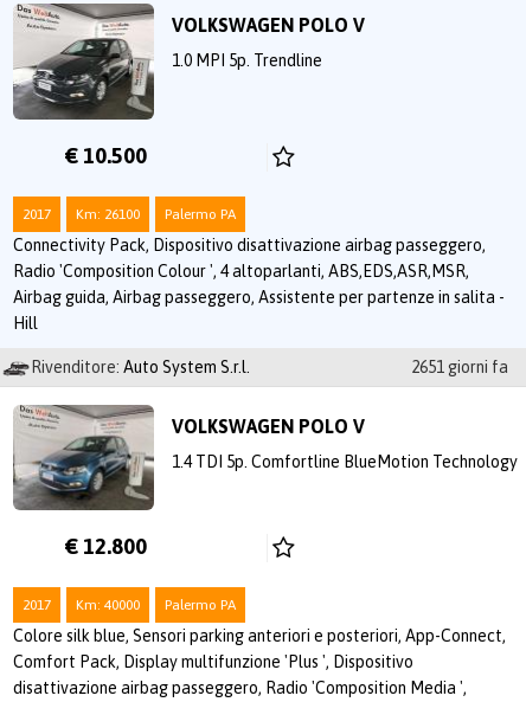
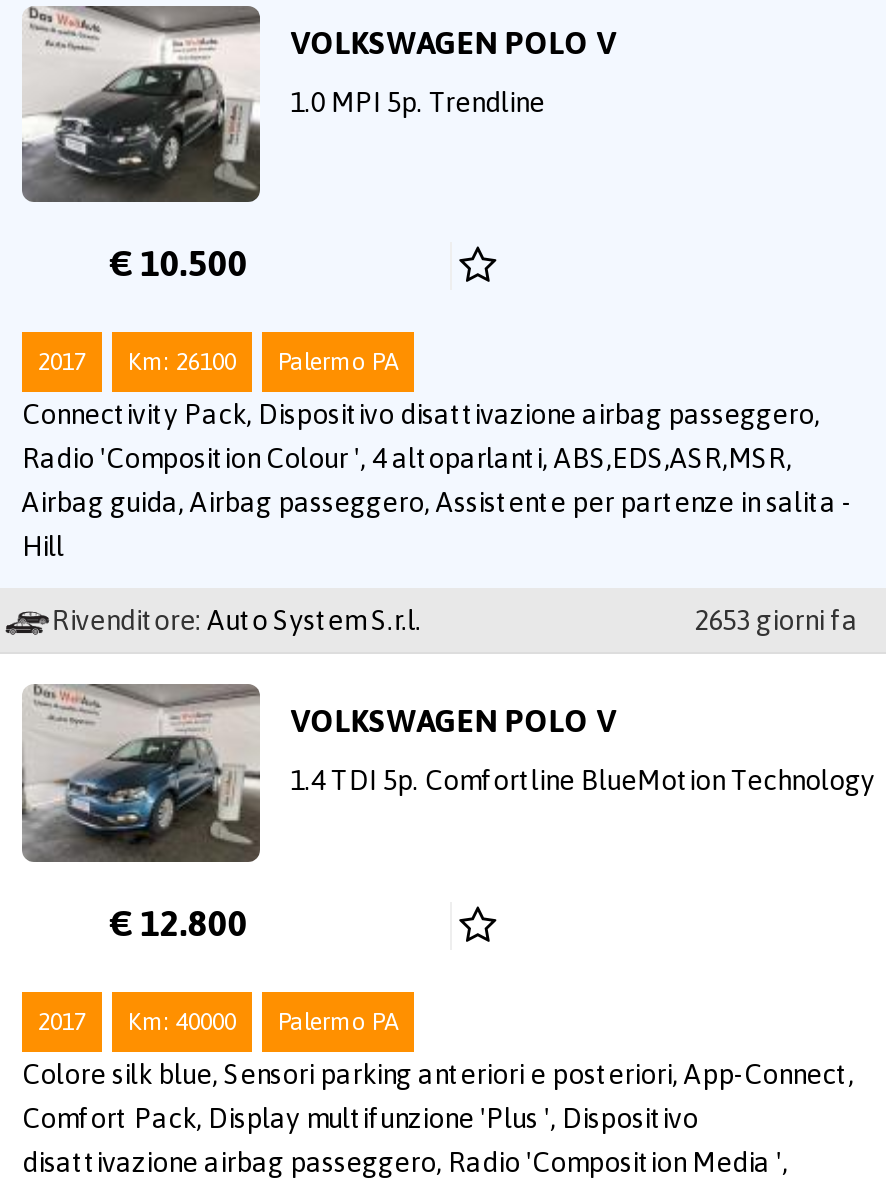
- 2651 giorni fa
+ 2653 giorni fa
